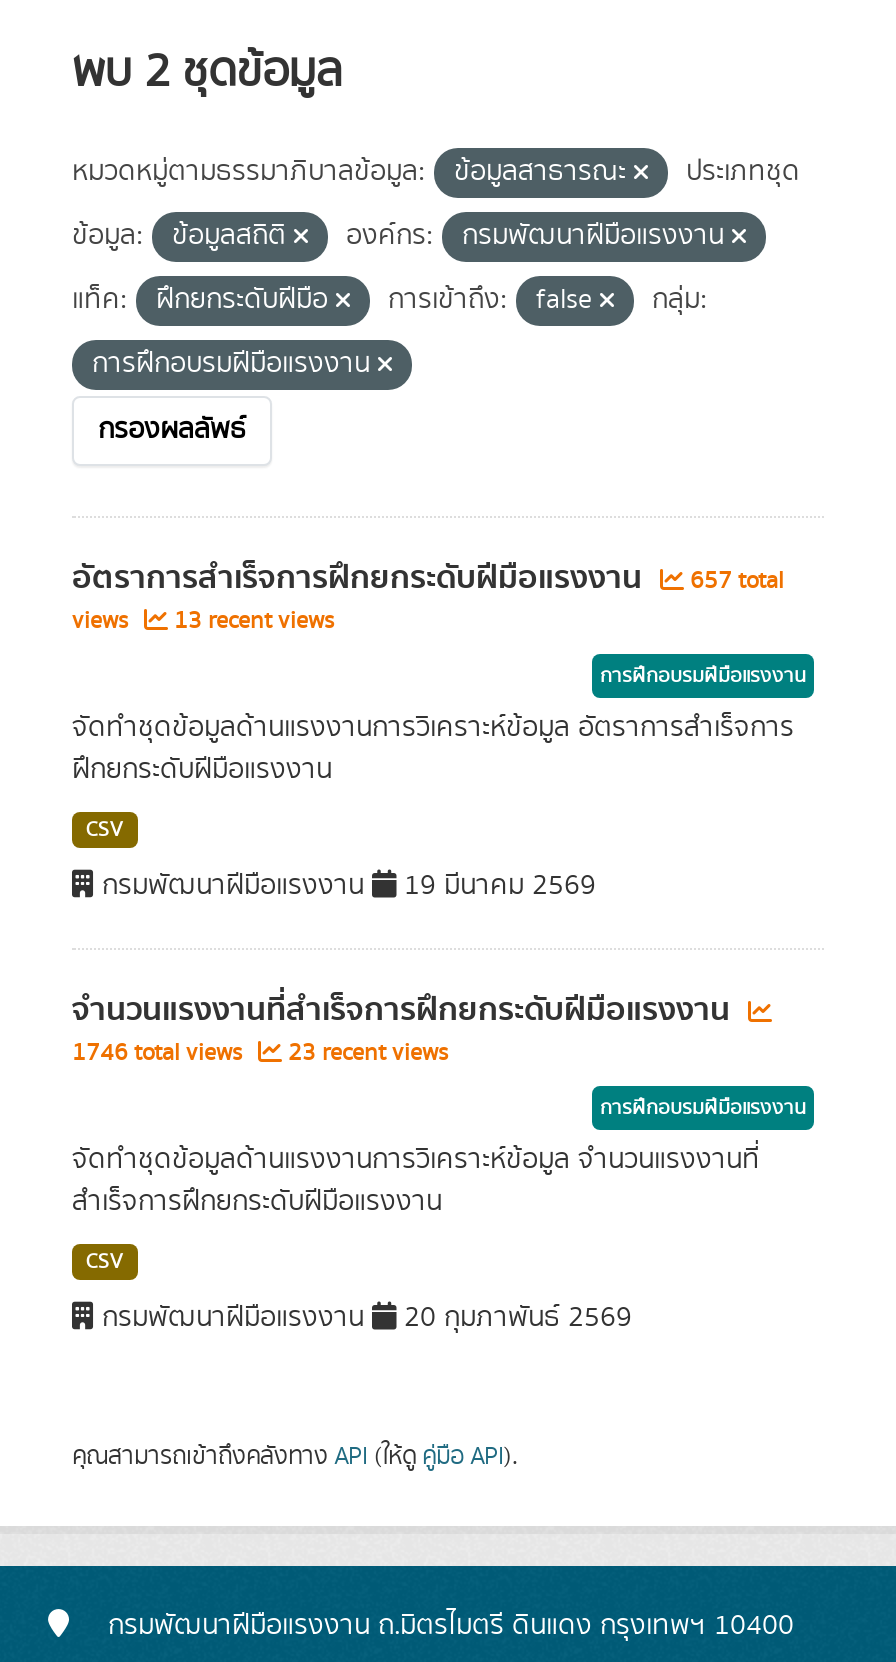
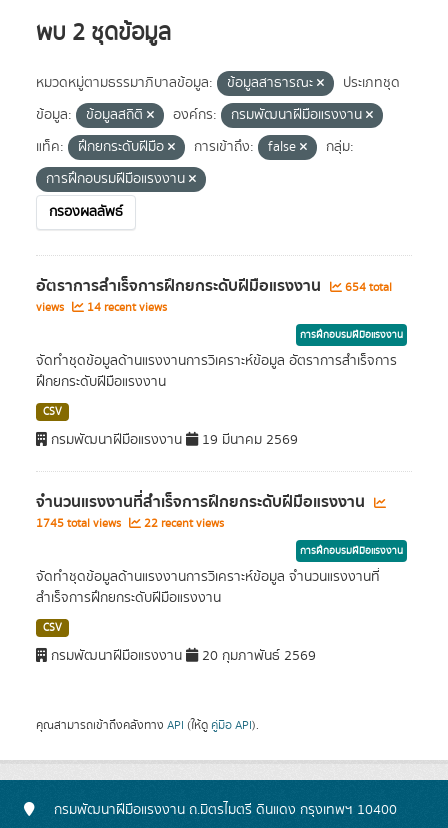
- อัตราการสำเร็จการฝึกยกระดับฝีมือแรงงาน 657 total
+ อัตราการสำเร็จการฝึกยกระดับฝีมือแรงงาน 654 total

- views 13 recent views
+ views 14 recent views

- 1746 total views
+ 1745 total views

- 23 recent views
+ 22 recent views
